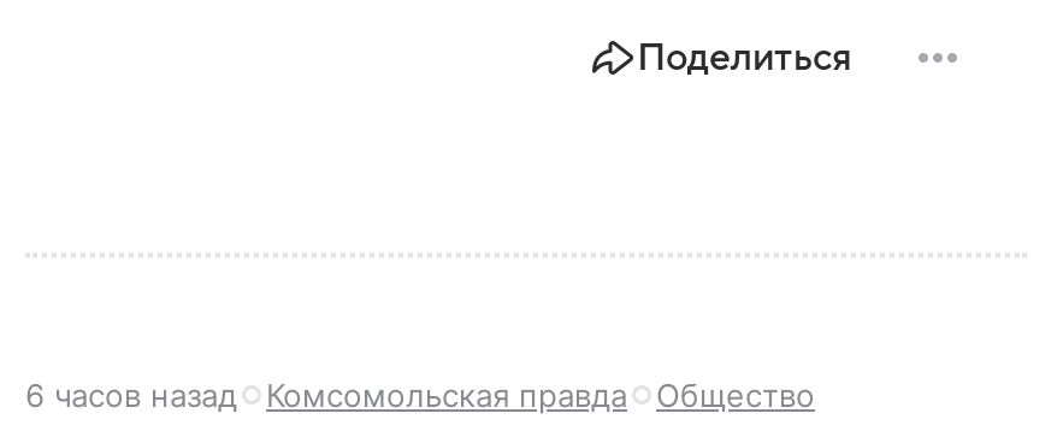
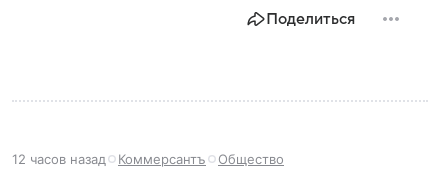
- 6 часов назад
- Комсомольская правда
+ 12 часов назад
+ Коммерсантъ
